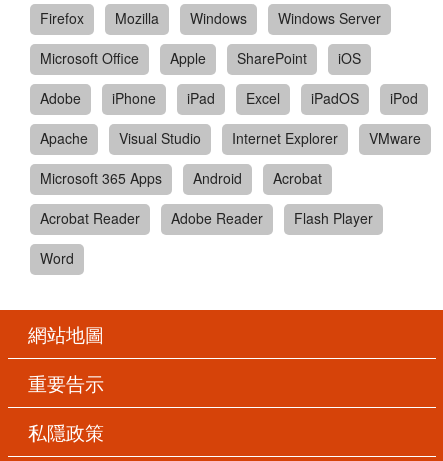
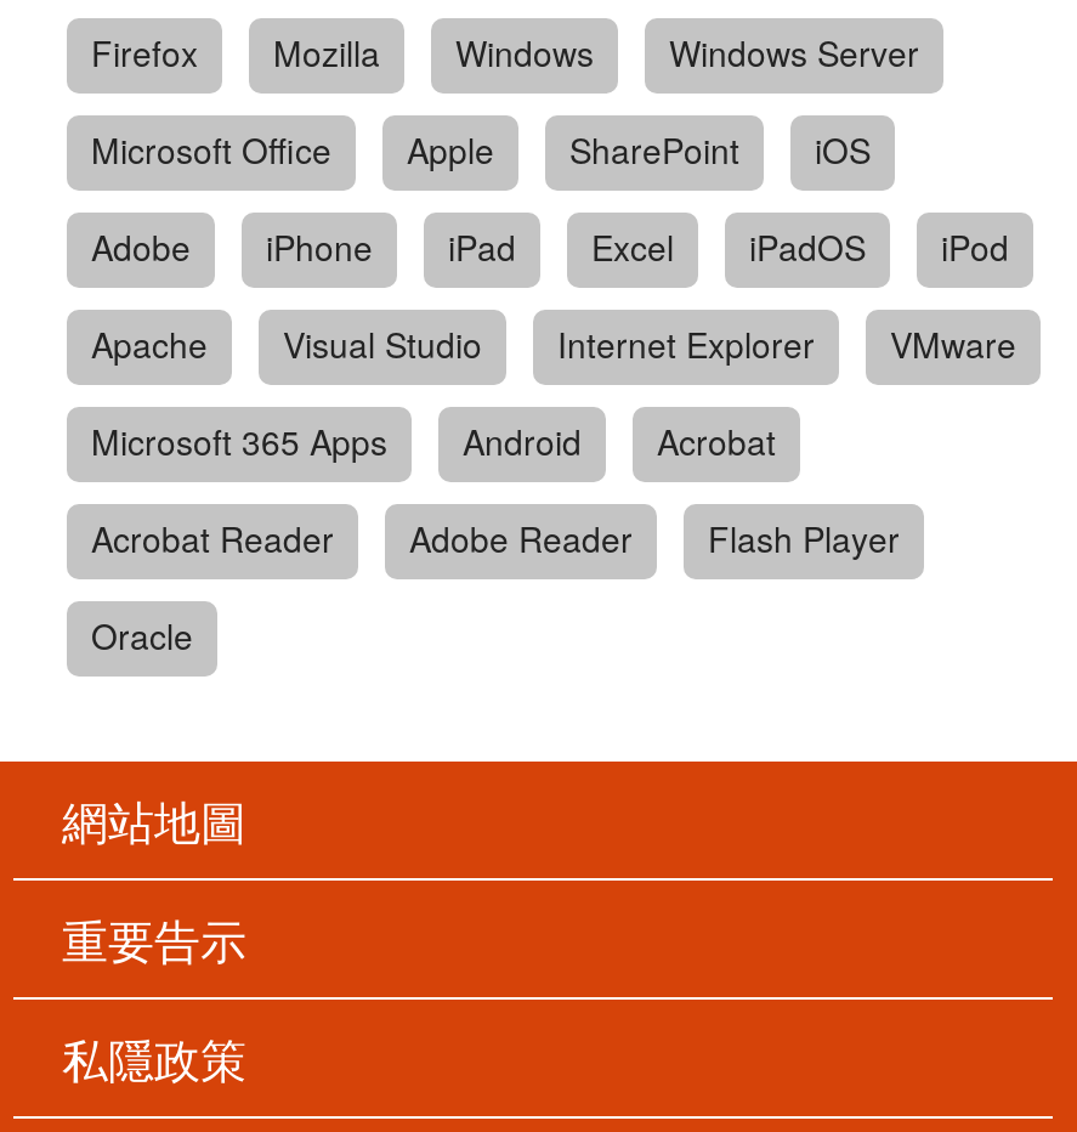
- Word
+ Oracle
